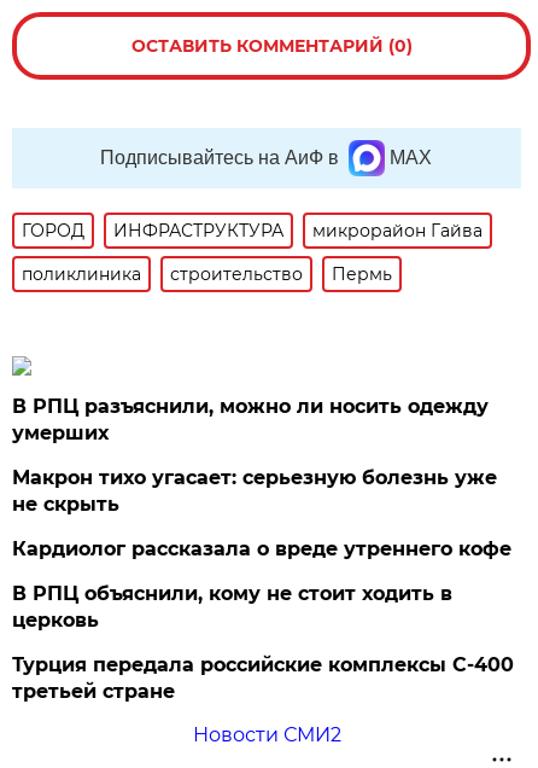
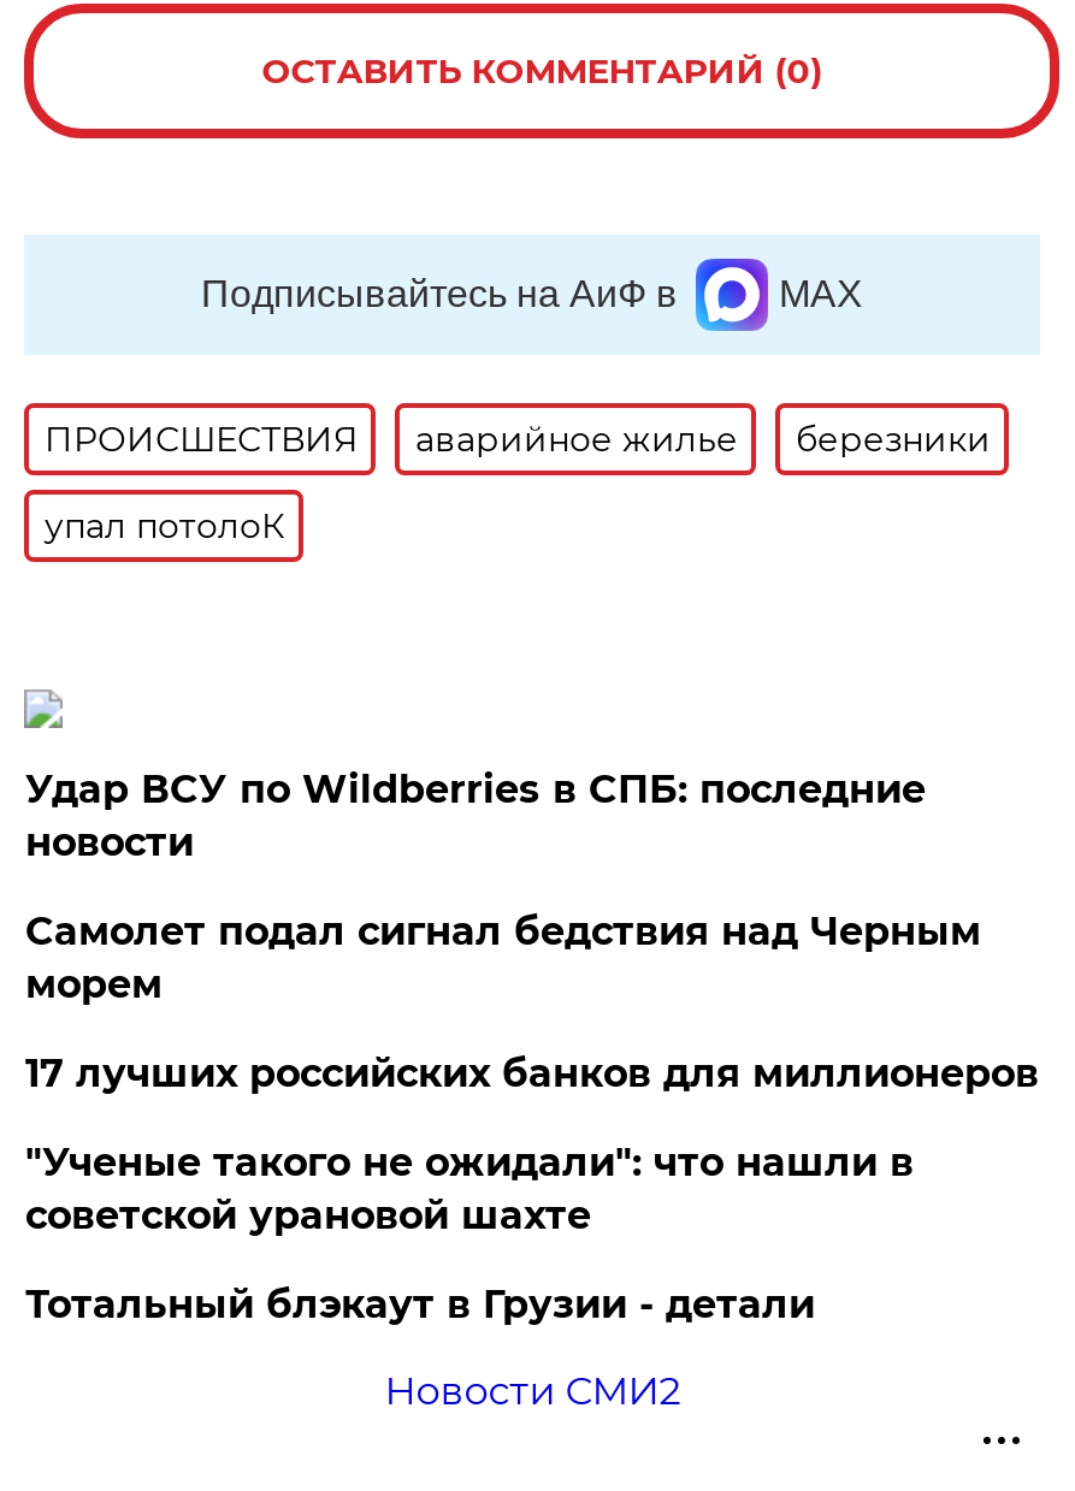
- ГОРОД
- ИНФРАСТРУКТУРА
- микрорайон Гайва
+ ПРОИСШЕСТВИЯ
+ аварийное жилье
+ березники

- поликлиника
- строительство
- Пермь
+ упал потолоК

- В РПЦ разъяснили, можно ли носить одежду
- умерших
+ Удар ВСУ по Wildberries в СПБ: последние
+ новости

- Макрон тихо угасает: серьезную болезнь уже
- не скрыть
+ Самолет подал сигнал бедствия над Черным
+ морем

- Кардиолог рассказала о вреде утреннего кофе
+ 17 лучших российских банков для миллионеров

- В РПЦ объяснили, кому не стоит ходить в
- церковь
+ "Ученые такого не ожидали": что нашли в
+ советской урановой шахте

- Турция передала российские комплексы С-400
- третьей стране
+ Тотальный блэкаут в Грузии - детали
